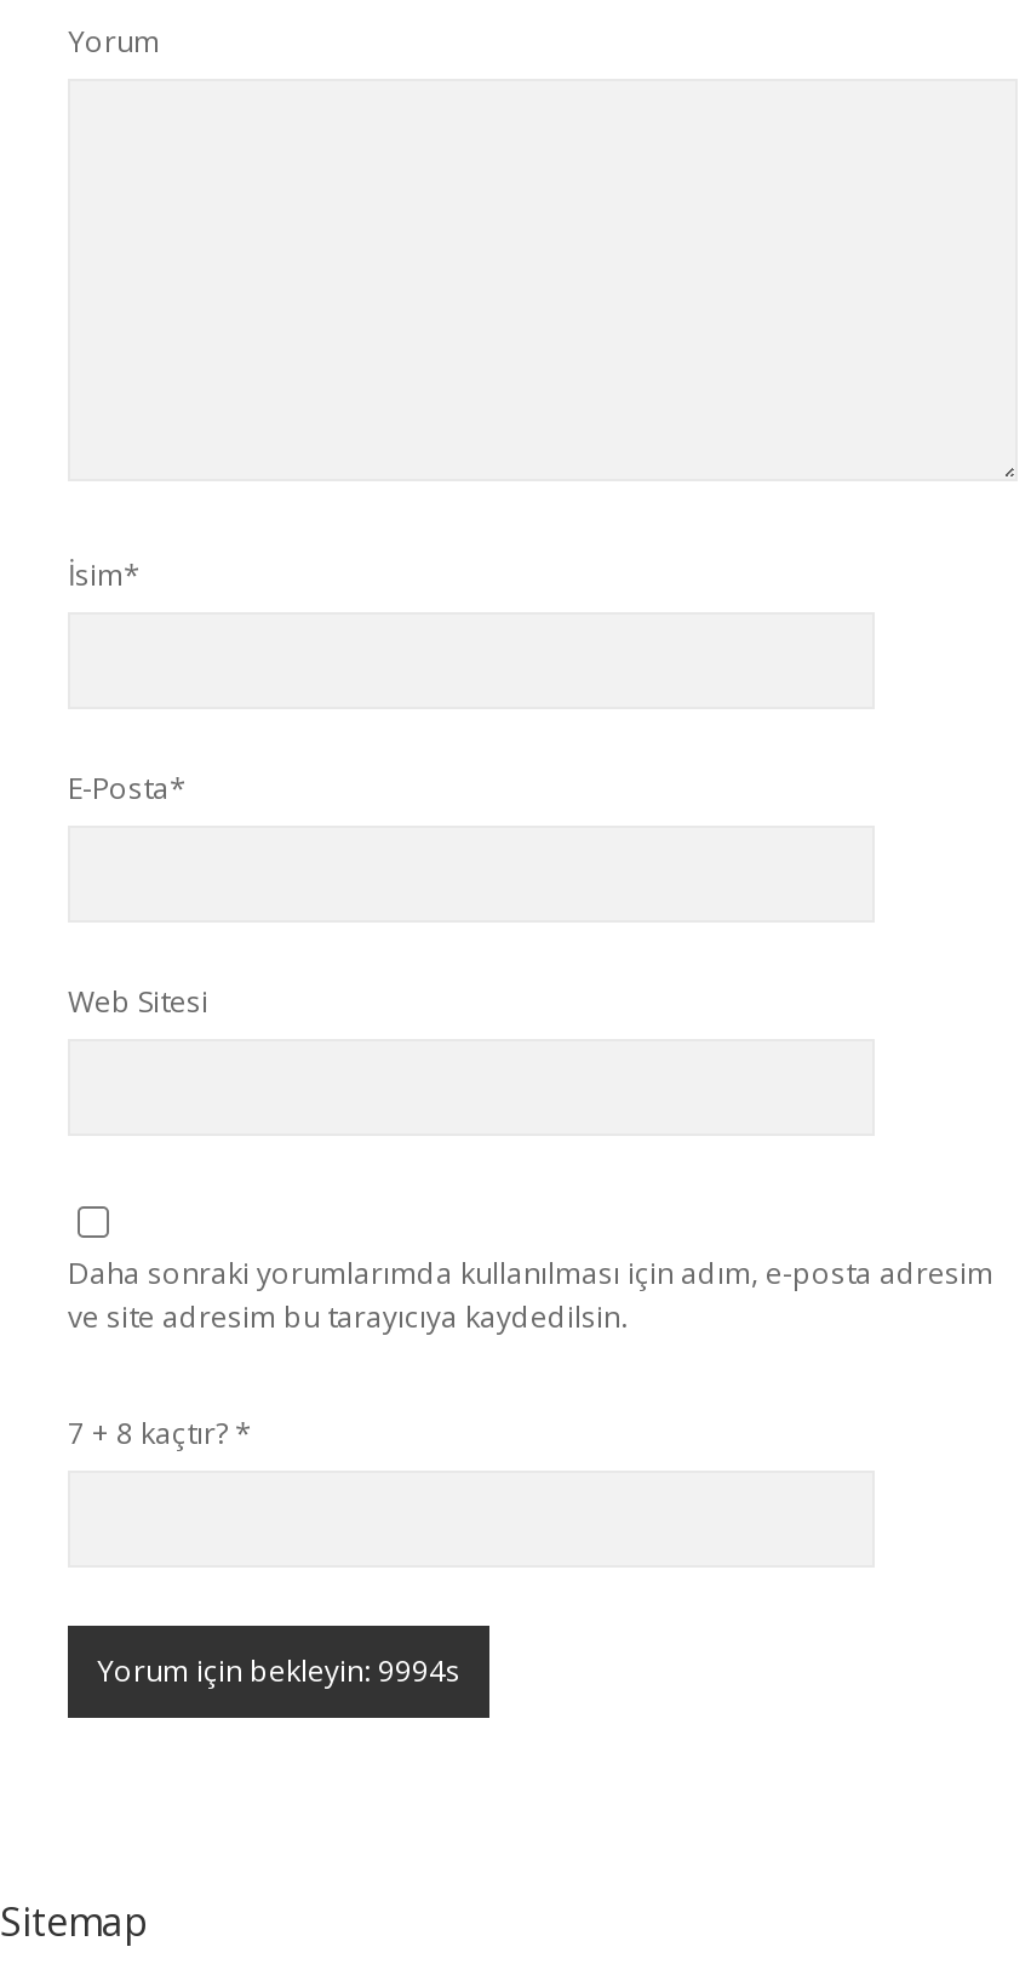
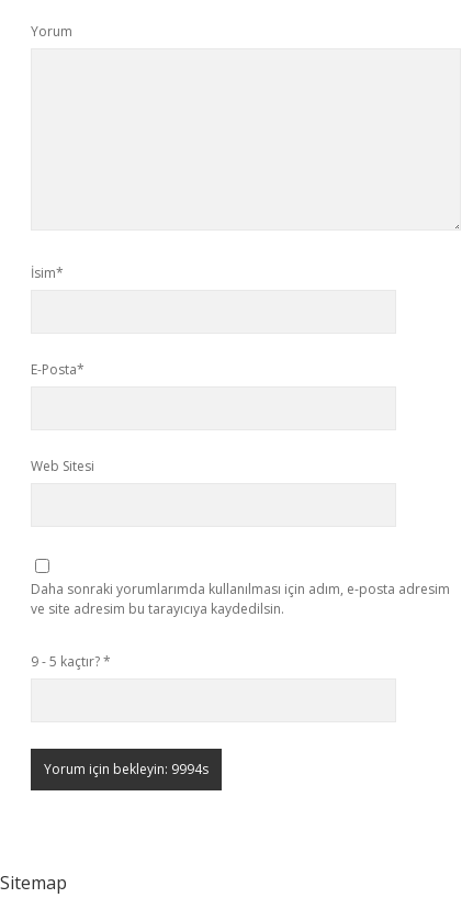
- 7 + 8 kaçtır? *
+ 9 - 5 kaçtır? *
